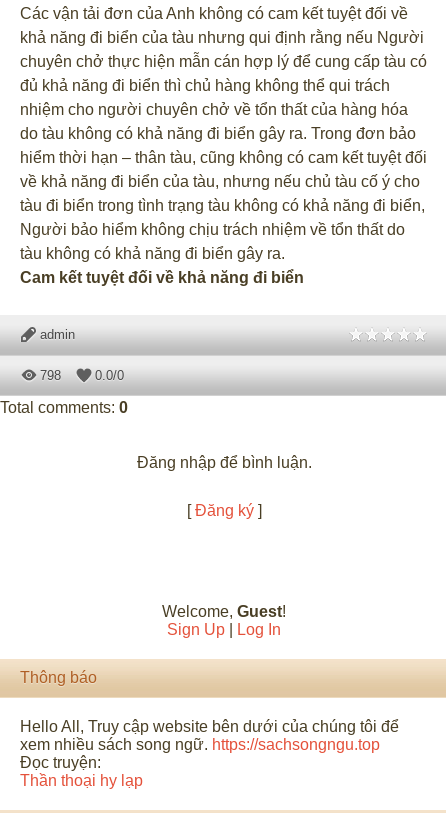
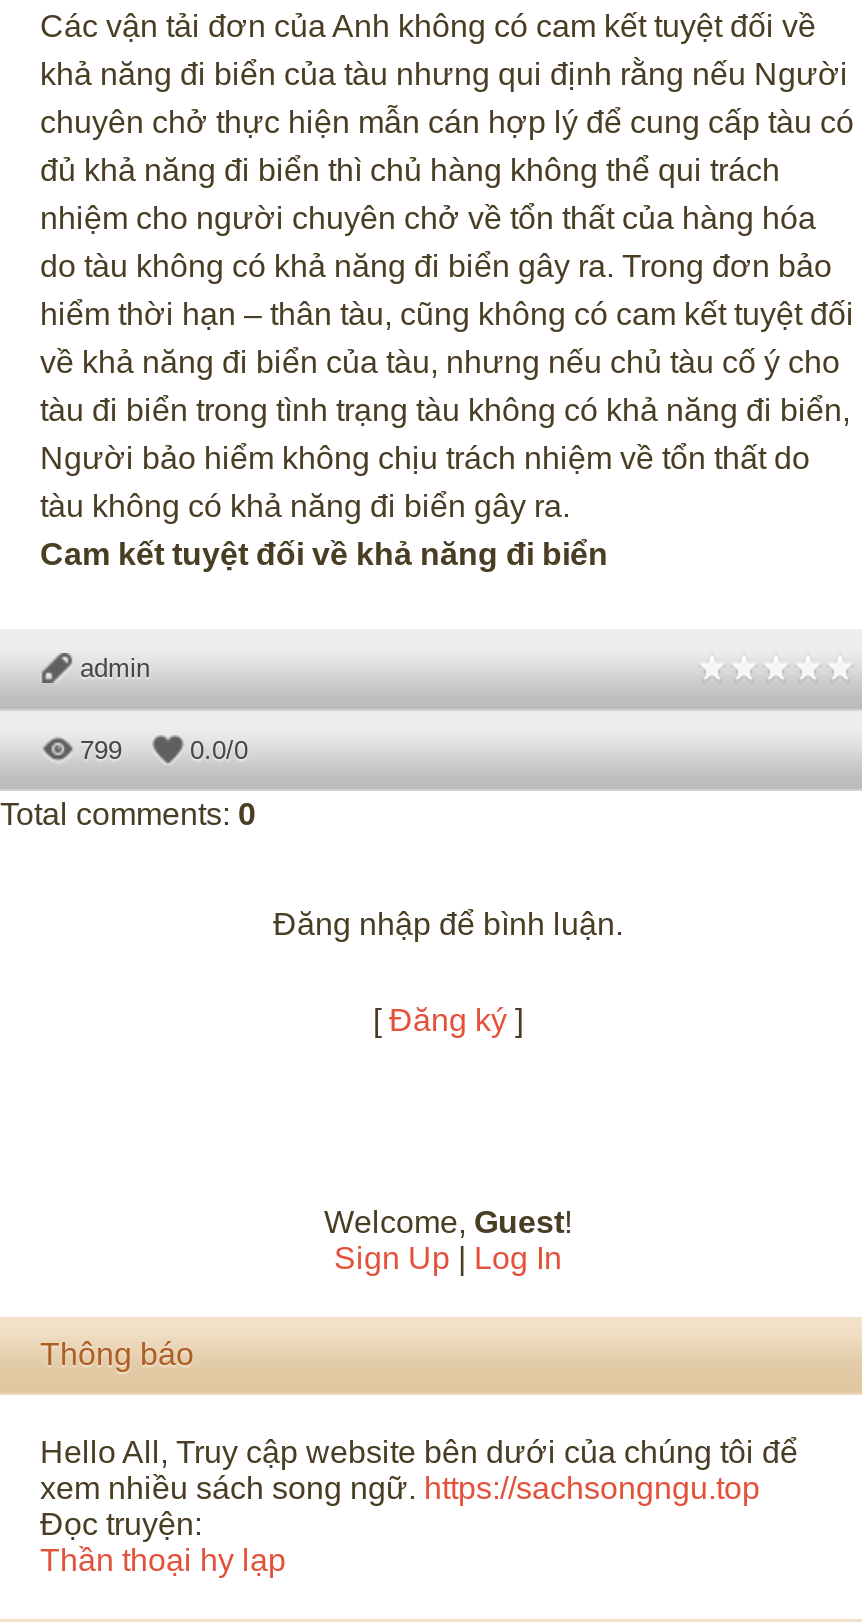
- 798
+ 799
